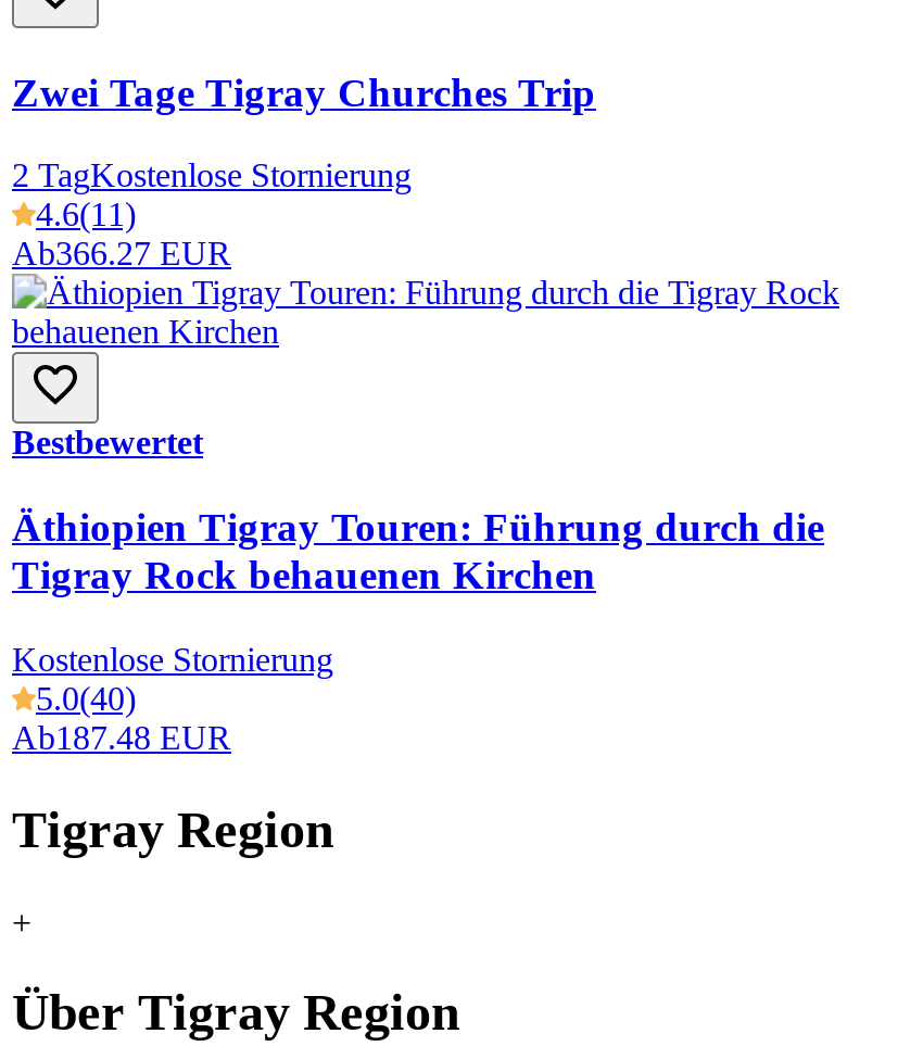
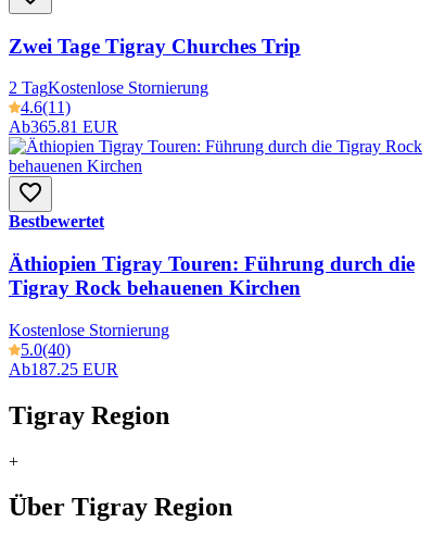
- Ab366.27 EUR
+ Ab365.81 EUR

- Ab187.48 EUR
+ Ab187.25 EUR
